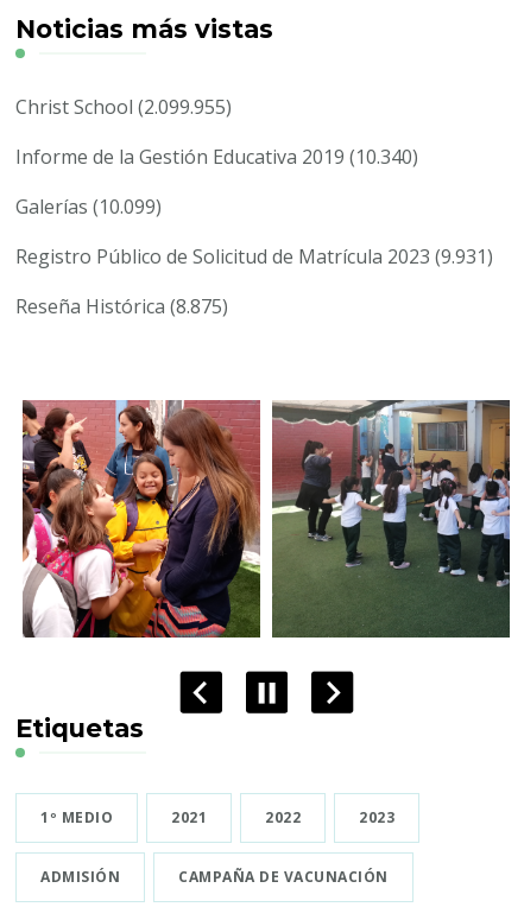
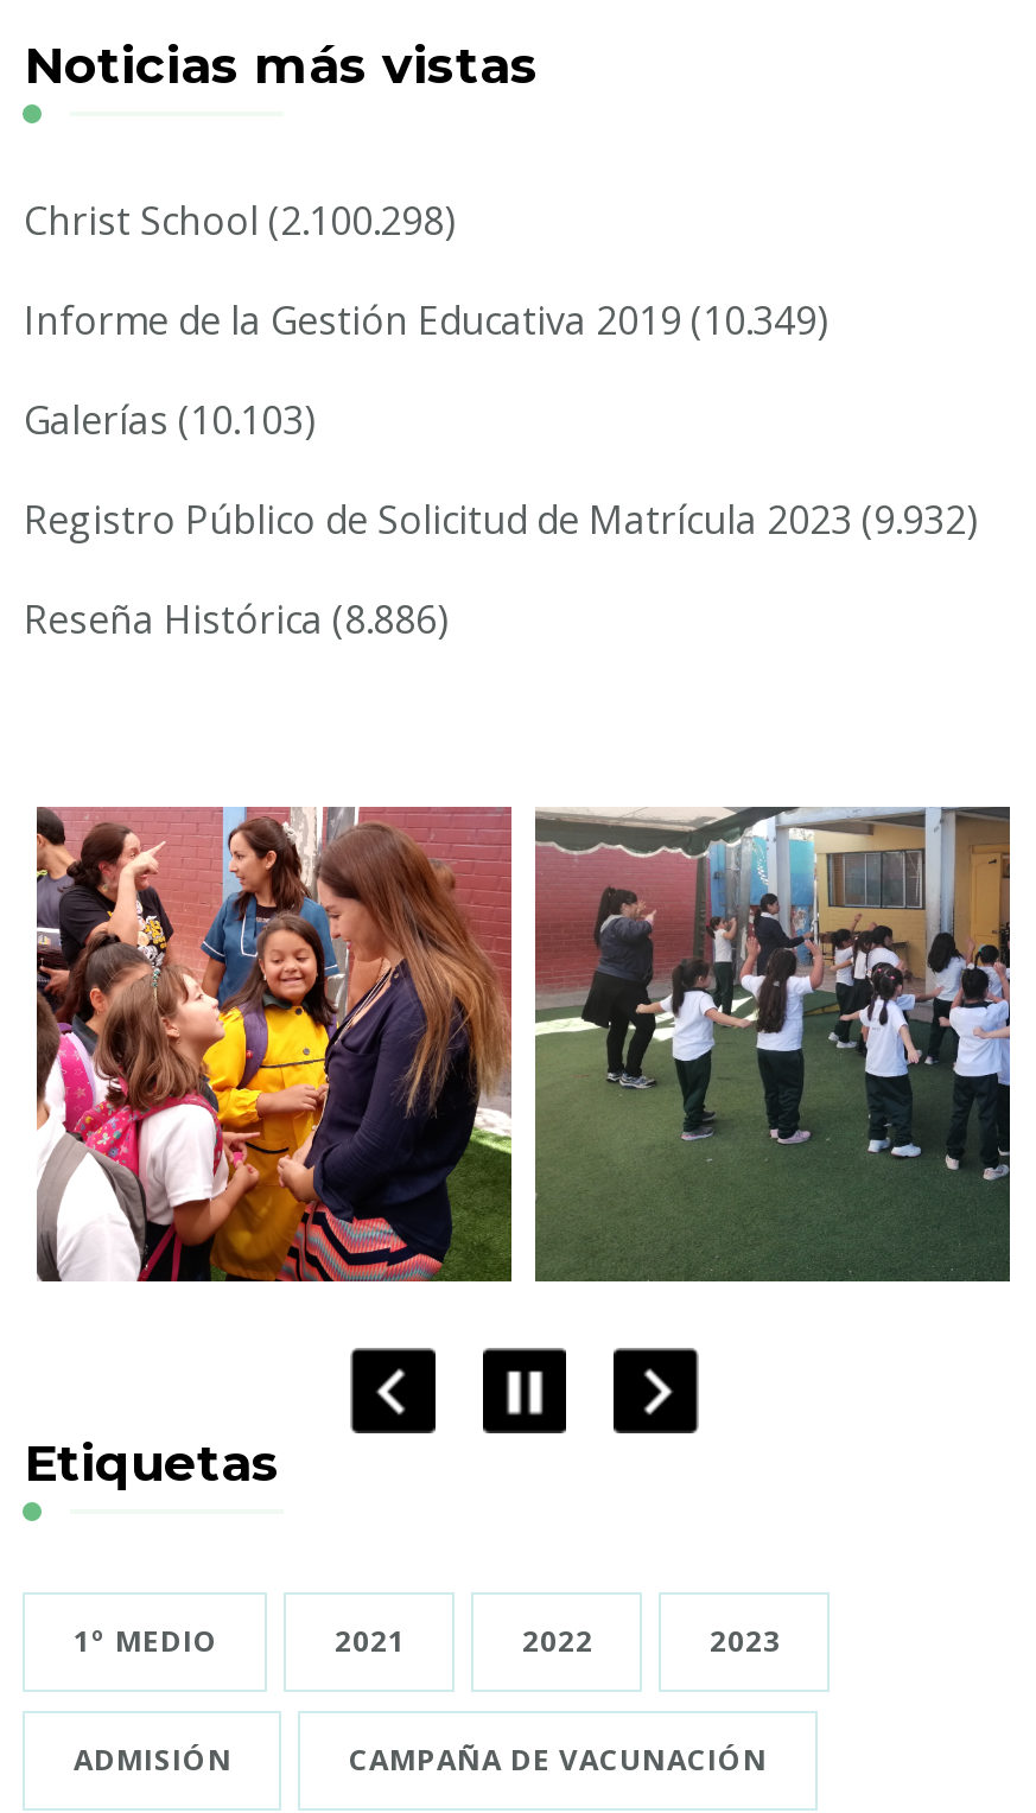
- Christ School (2.099.955)
+ Christ School (2.100.298)

- Informe de la Gestión Educativa 2019 (10.340)
+ Informe de la Gestión Educativa 2019 (10.349)

- Galerías (10.099)
+ Galerías (10.103)

- Registro Público de Solicitud de Matrícula 2023 (9.931)
+ Registro Público de Solicitud de Matrícula 2023 (9.932)

- Reseña Histórica (8.875)
+ Reseña Histórica (8.886)
